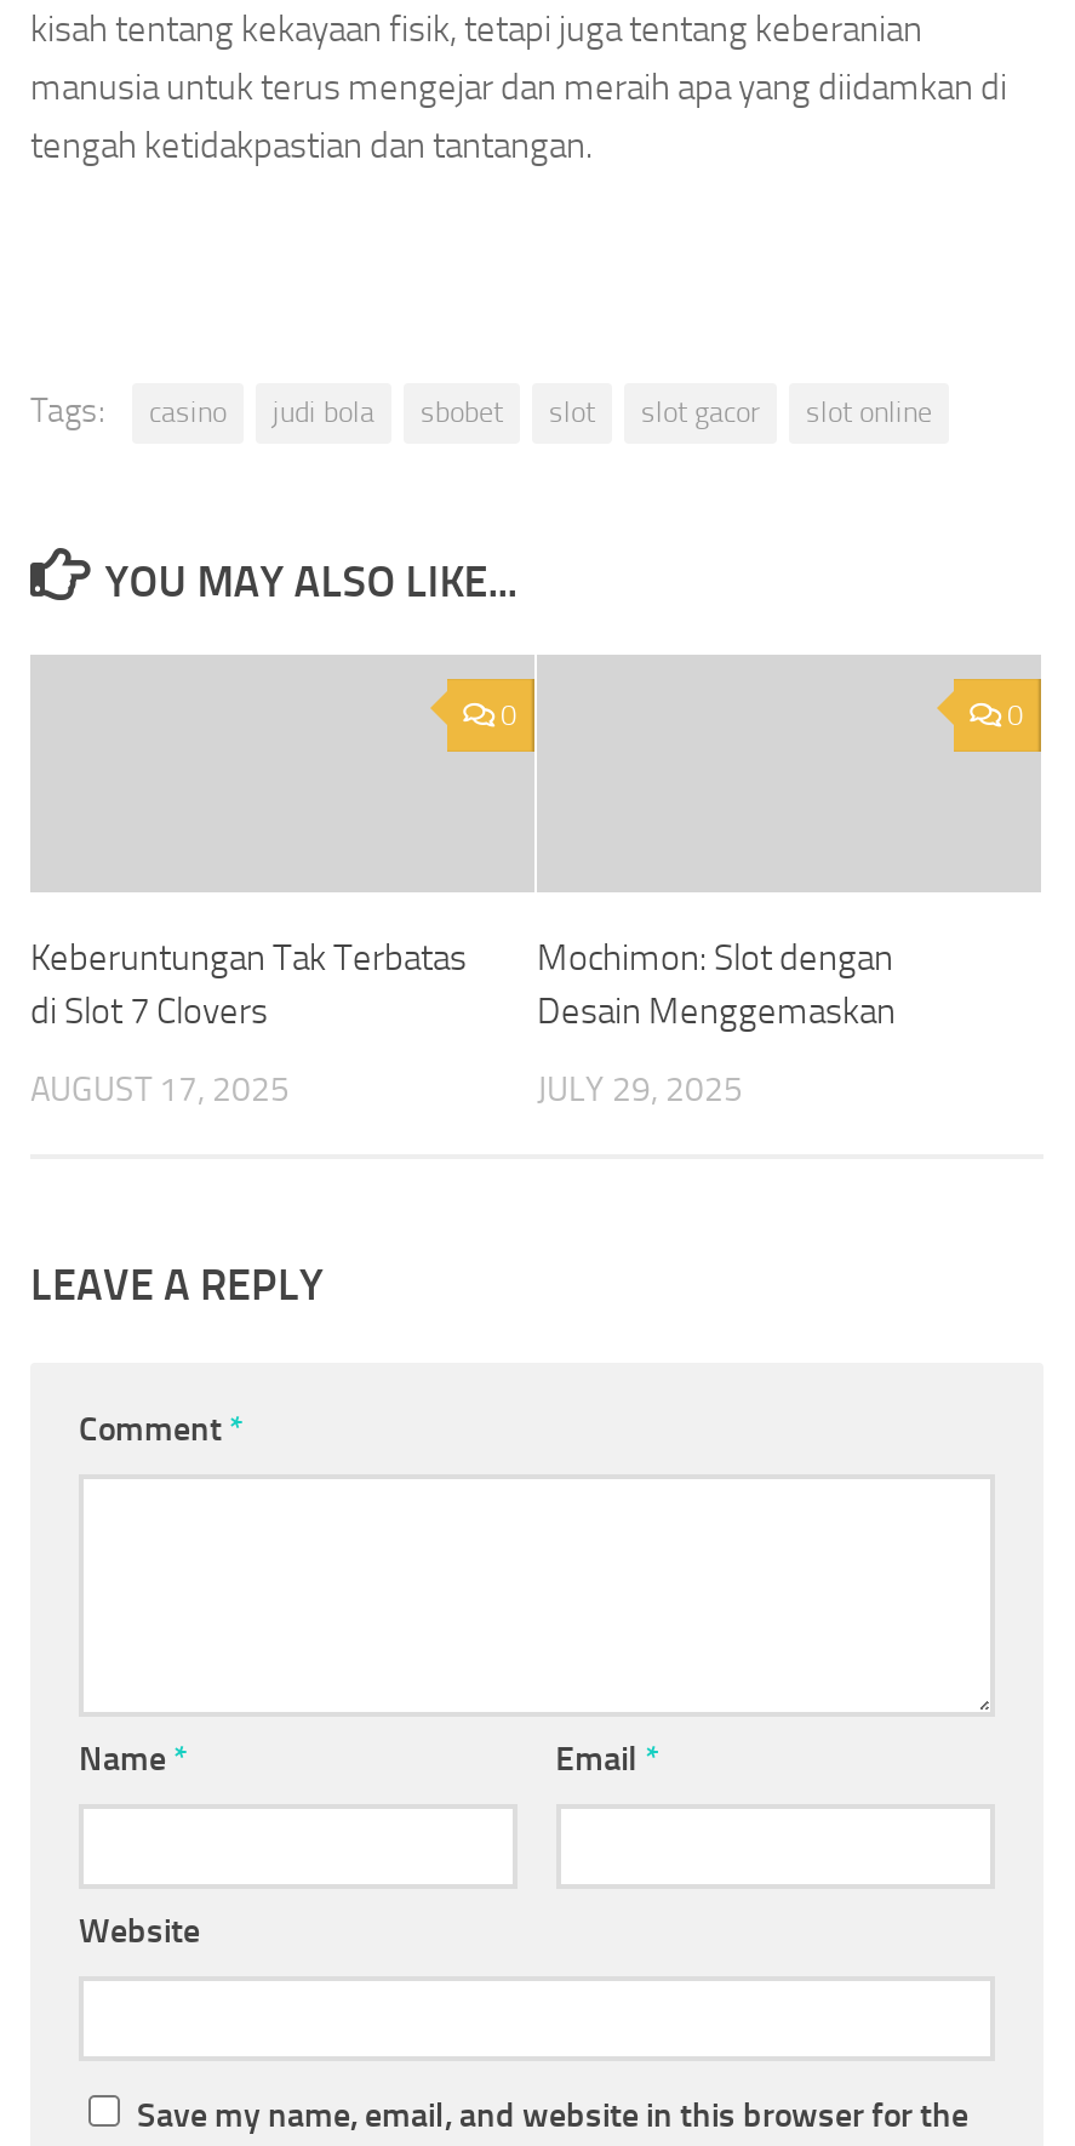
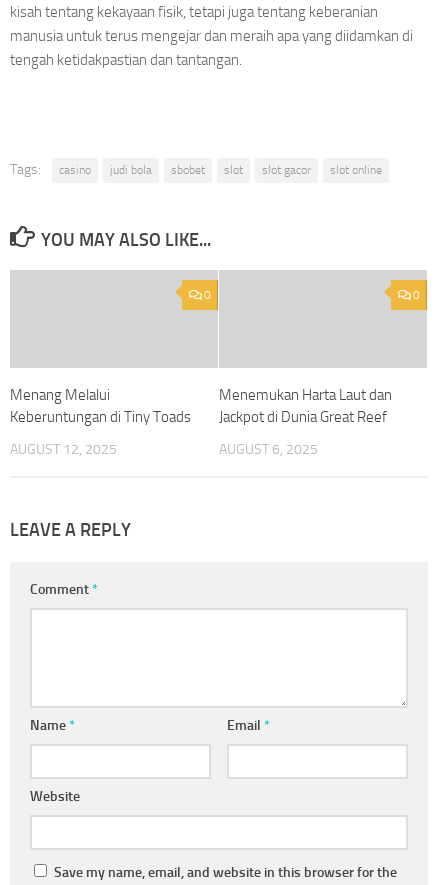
- Keberuntungan Tak Terbatas
- di Slot 7 Clovers
+ Menang Melalui
+ Keberuntungan di Tiny Toads

- Mochimon: Slot dengan
- Desain Menggemaskan
+ Menemukan Harta Laut dan
+ Jackpot di Dunia Great Reef

- AUGUST 17, 2025
+ AUGUST 12, 2025

- JULY 29, 2025
+ AUGUST 6, 2025
